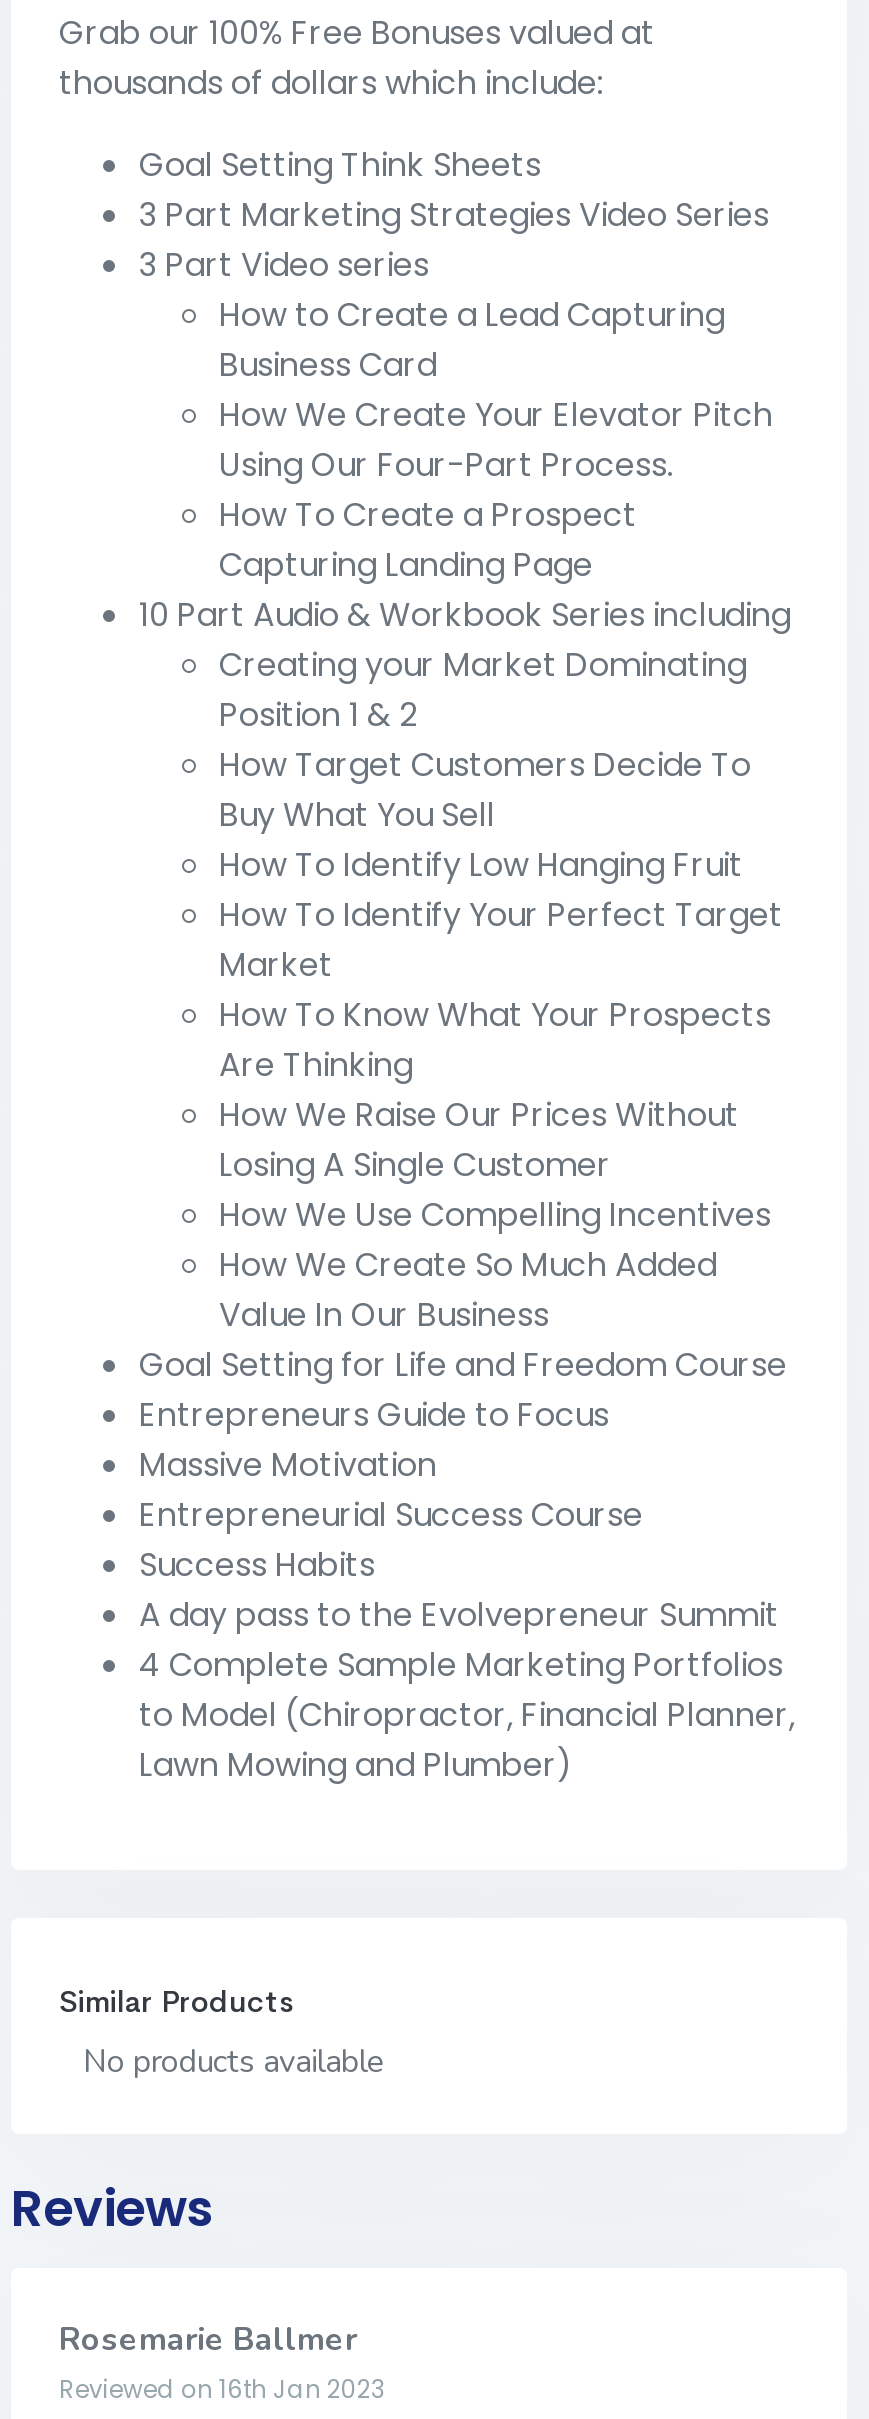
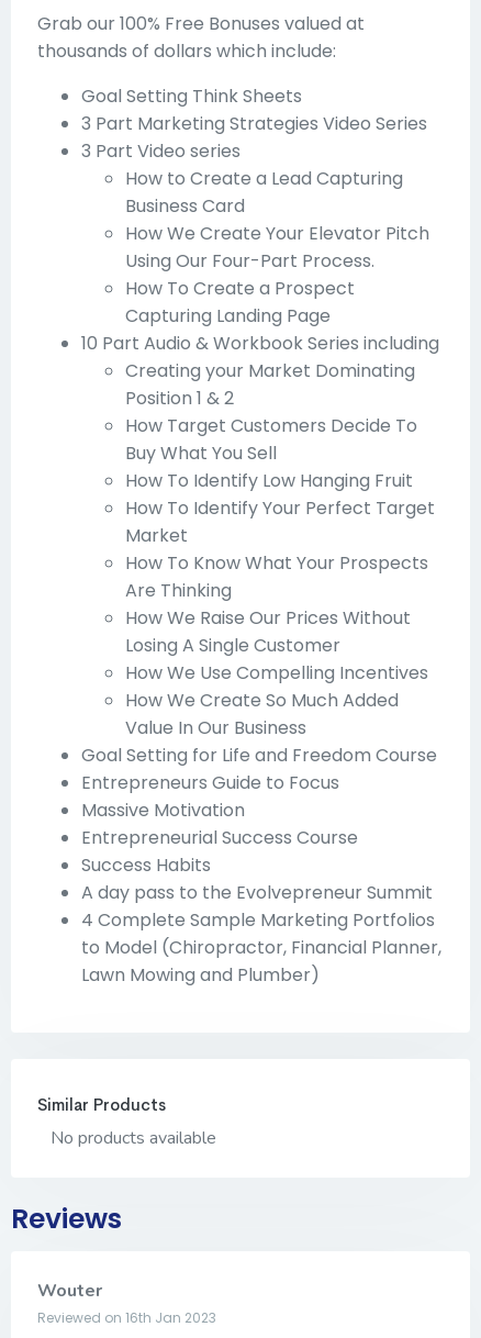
- Rosemarie Ballmer
+ Wouter
